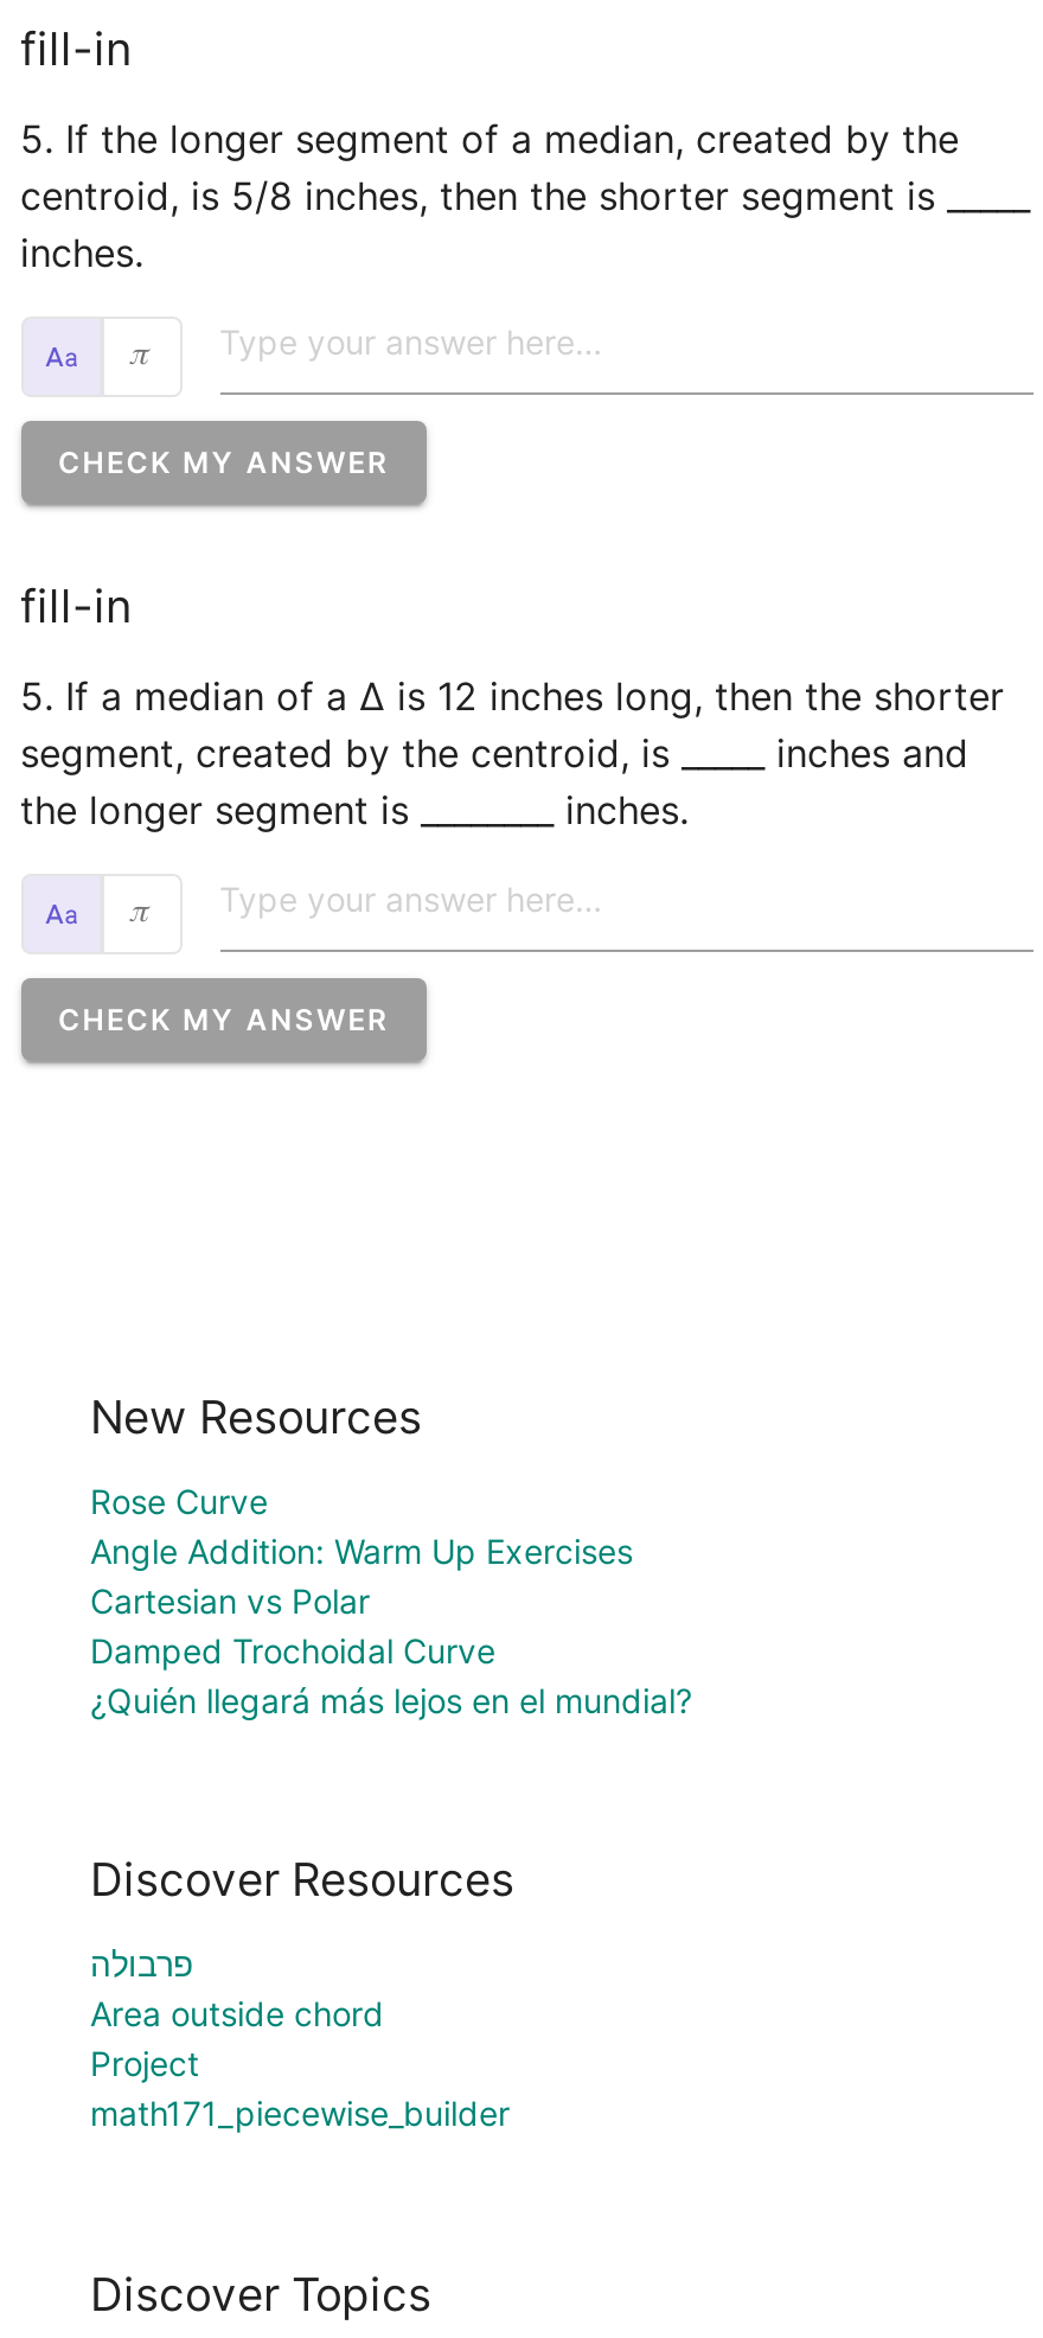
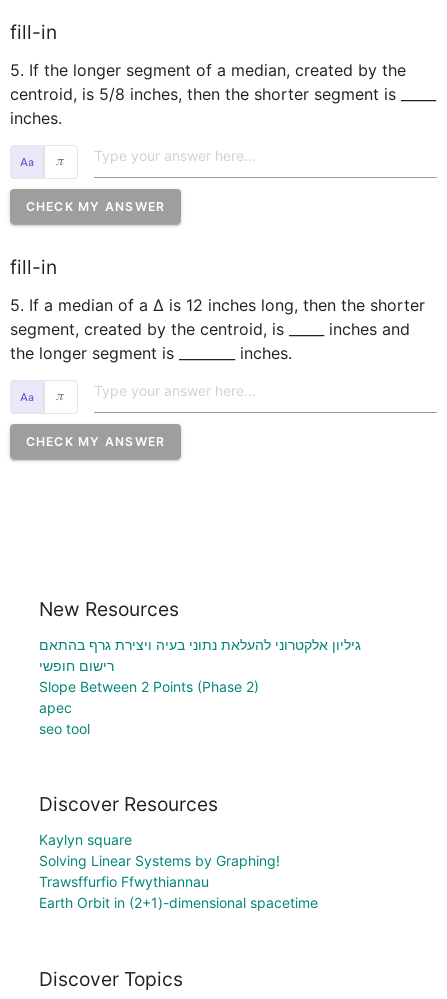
- Rose Curve
- Angle Addition: Warm Up Exercises
- Cartesian vs Polar
- Damped Trochoidal Curve
- ¿Quién llegará más lejos en el mundial?
+ גיליון אלקטרוני להעלאת נתוני בעיה ויצירת גרף בהתאם
+ רישום חופשי
+ Slope Between 2 Points (Phase 2)
+ apec
+ seo tool

- פרבולה
- Area outside chord
- Project
- math171_piecewise_builder
+ Kaylyn square
+ Solving Linear Systems by Graphing!
+ Trawsffurfio Ffwythiannau
+ Earth Orbit in (2+1)-dimensional spacetime
